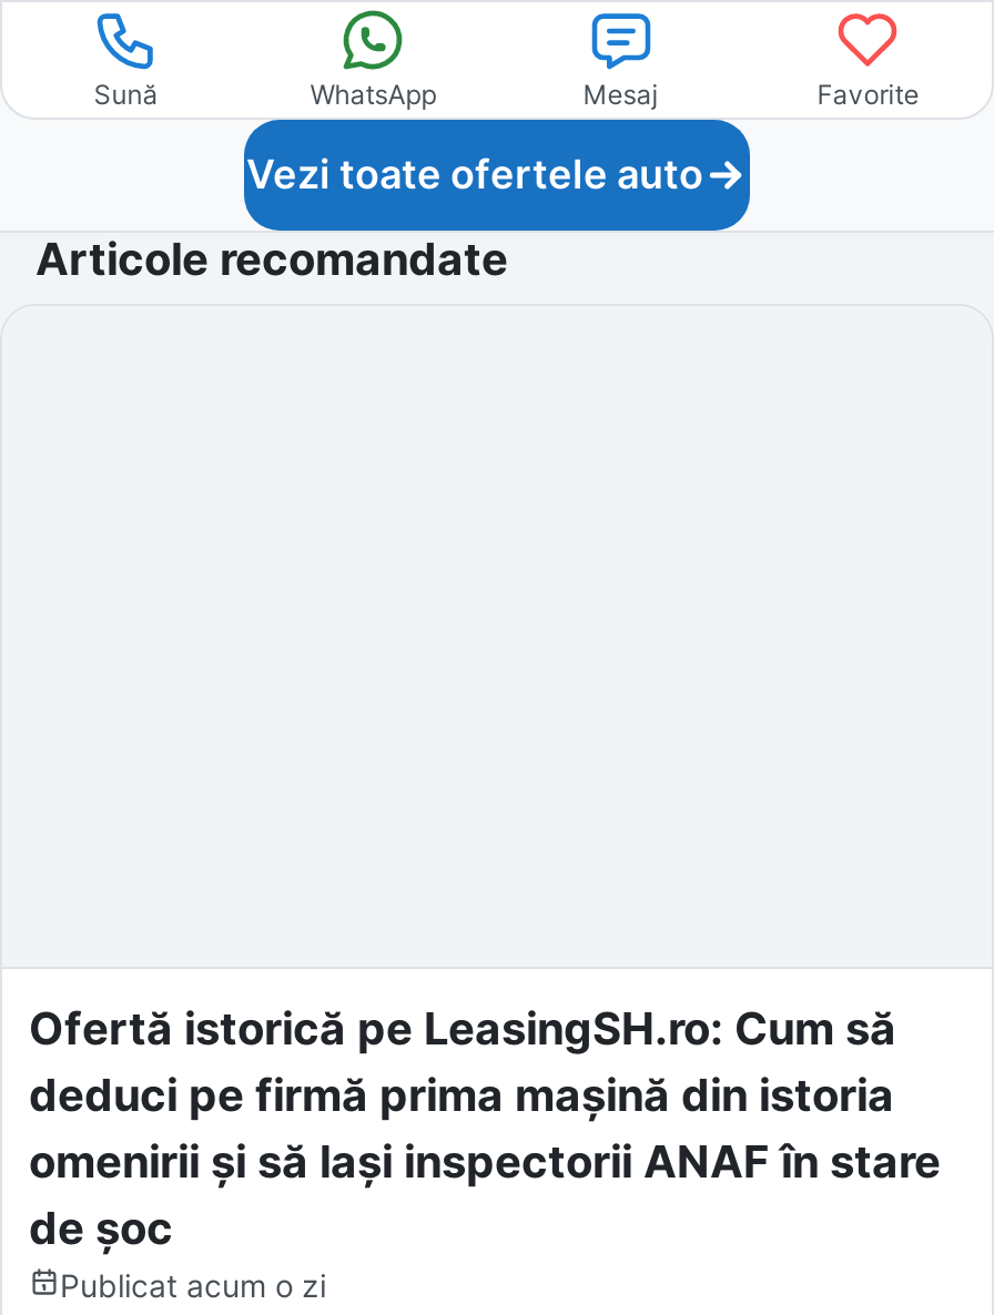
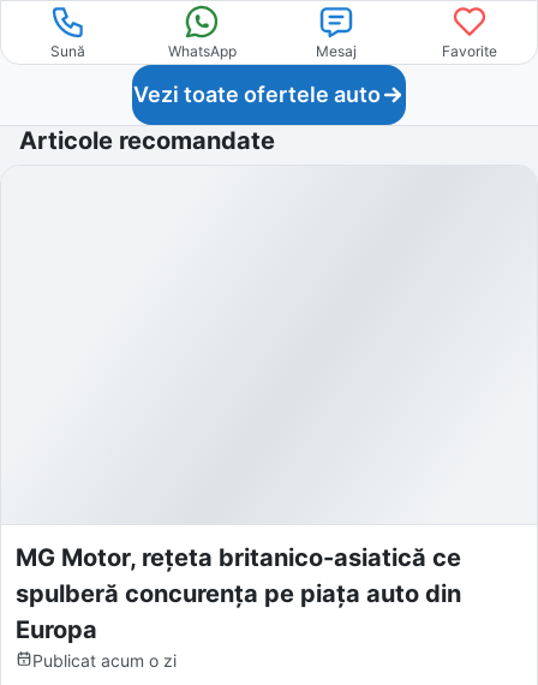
- Ofertă istorică pe LeasingSH.ro: Cum să
- deduci pe firmă prima mașină din istoria
- omenirii și să lași inspectorii ANAF în stare
- de șoc
+ MG Motor, rețeta britanico-asiatică ce
+ spulberă concurența pe piața auto din
+ Europa
